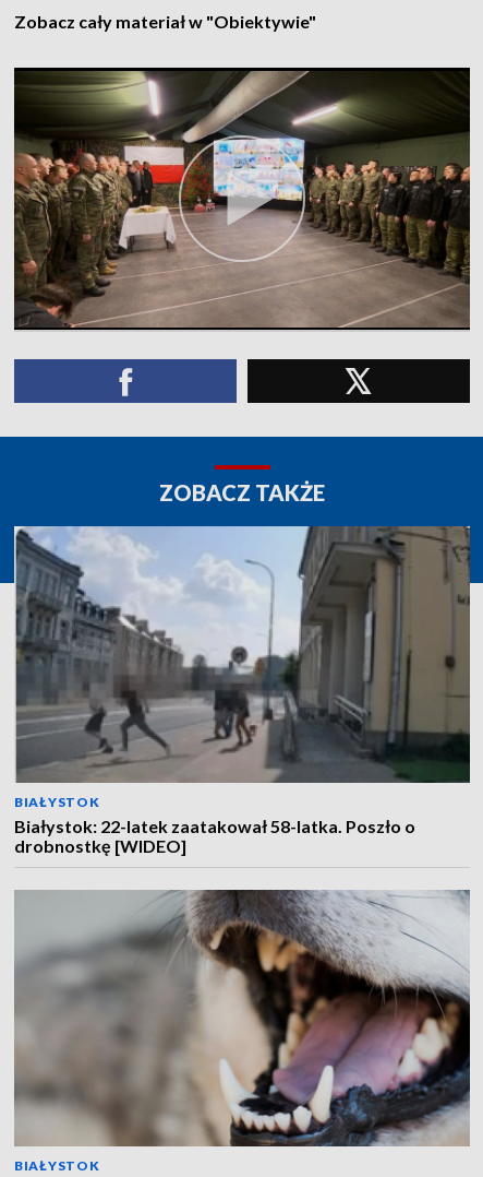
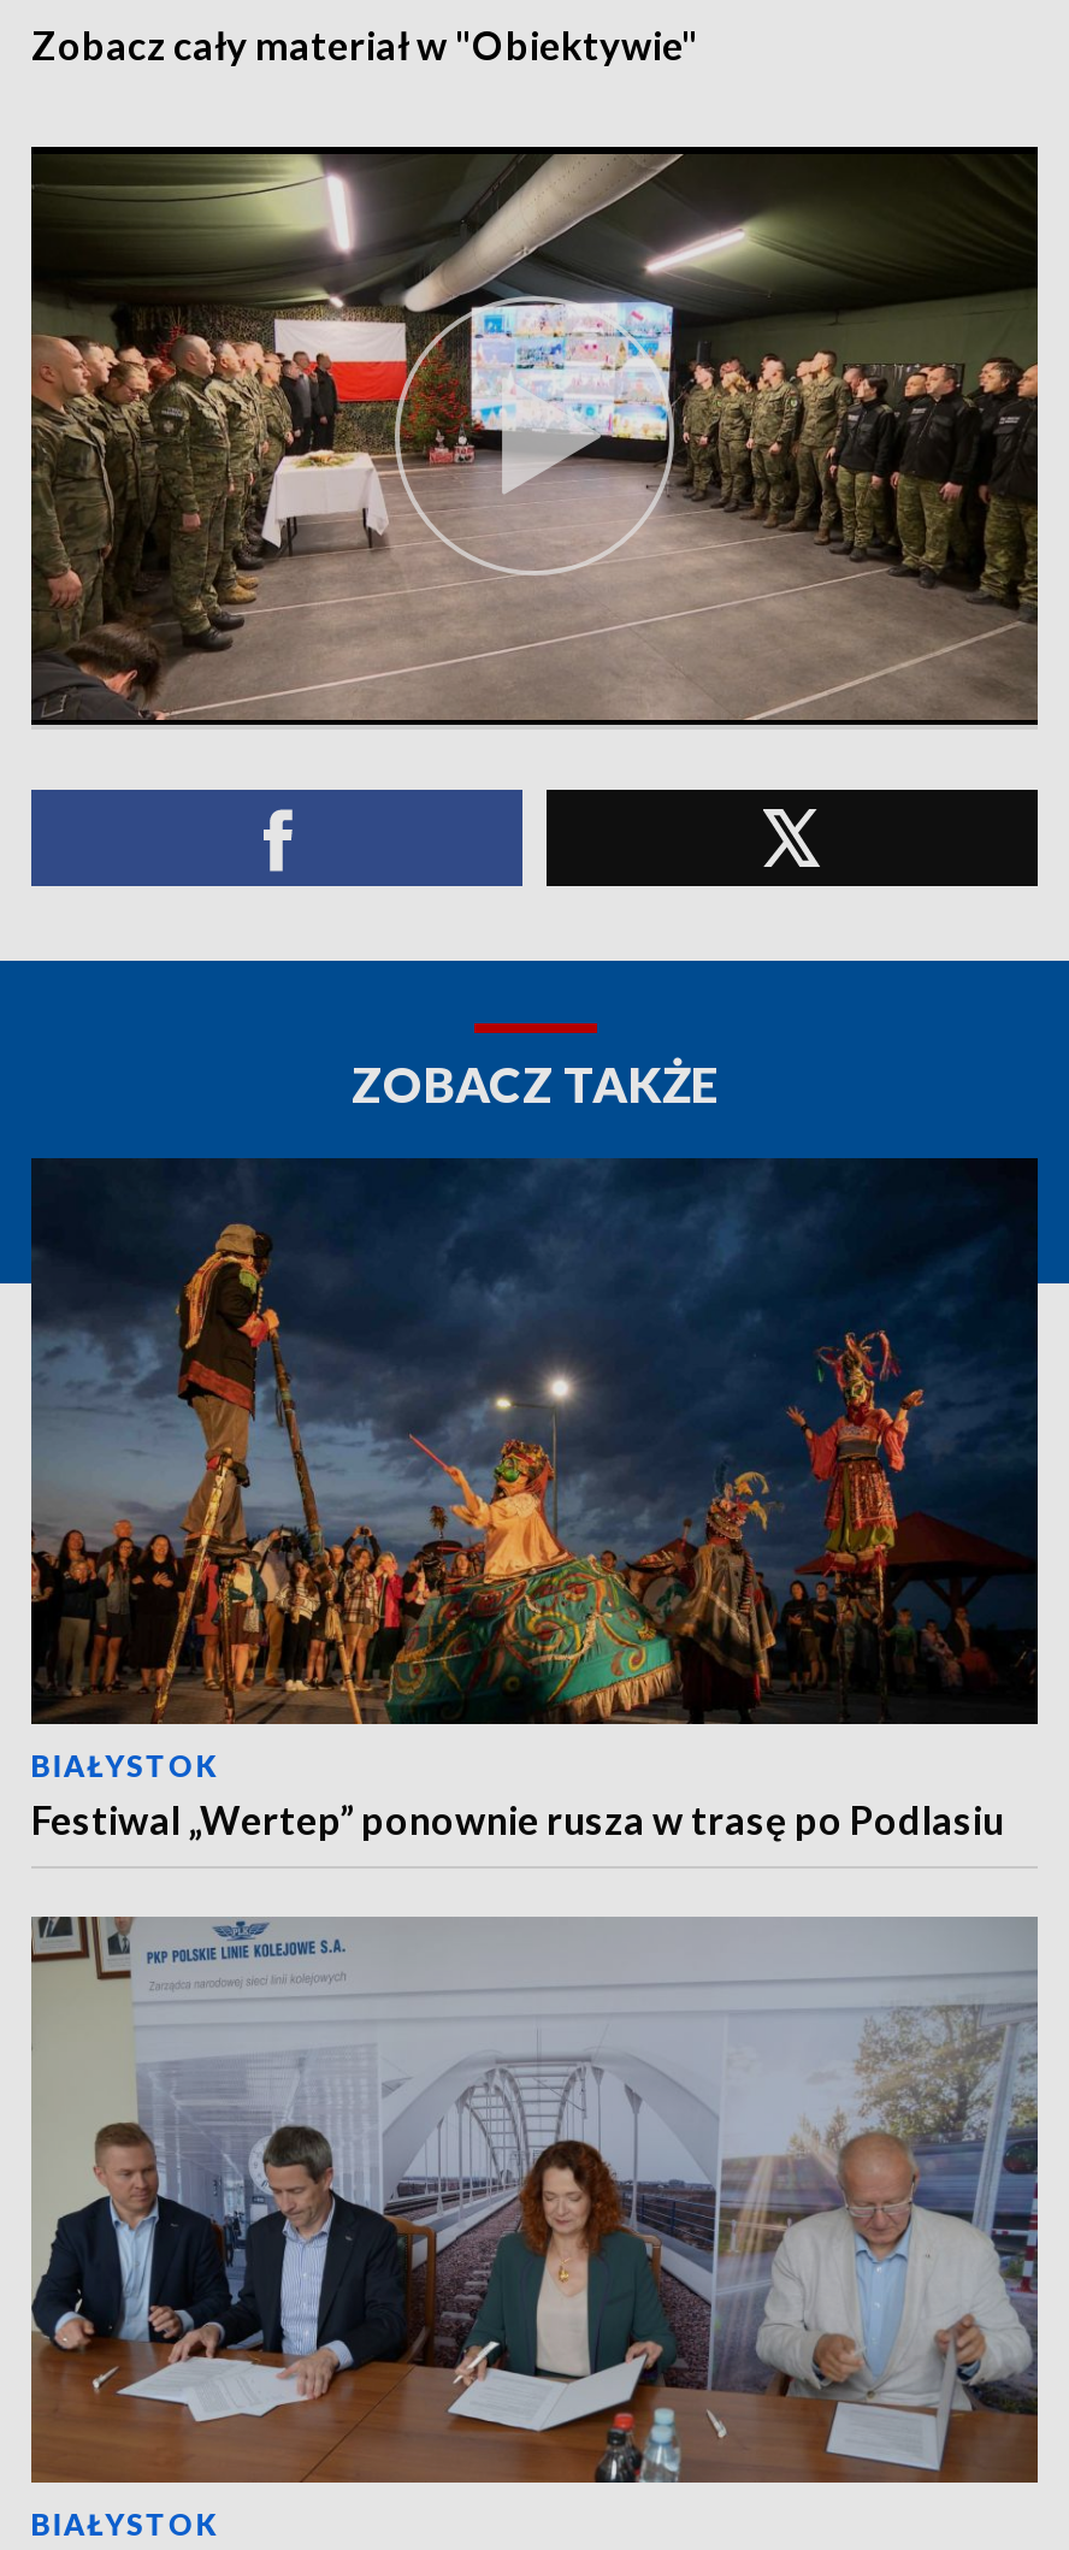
- [image]
- Białystok: 22-latek zaatakował 58-latka. Poszło o
- drobnostkę [WIDEO]
+ [image]
+ Festiwal „Wertep” ponownie rusza w trasę po Podlasiu

- [image]
+ [image]
